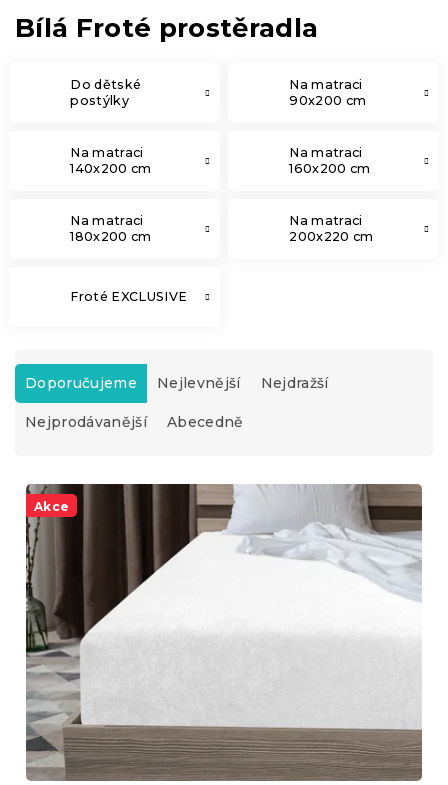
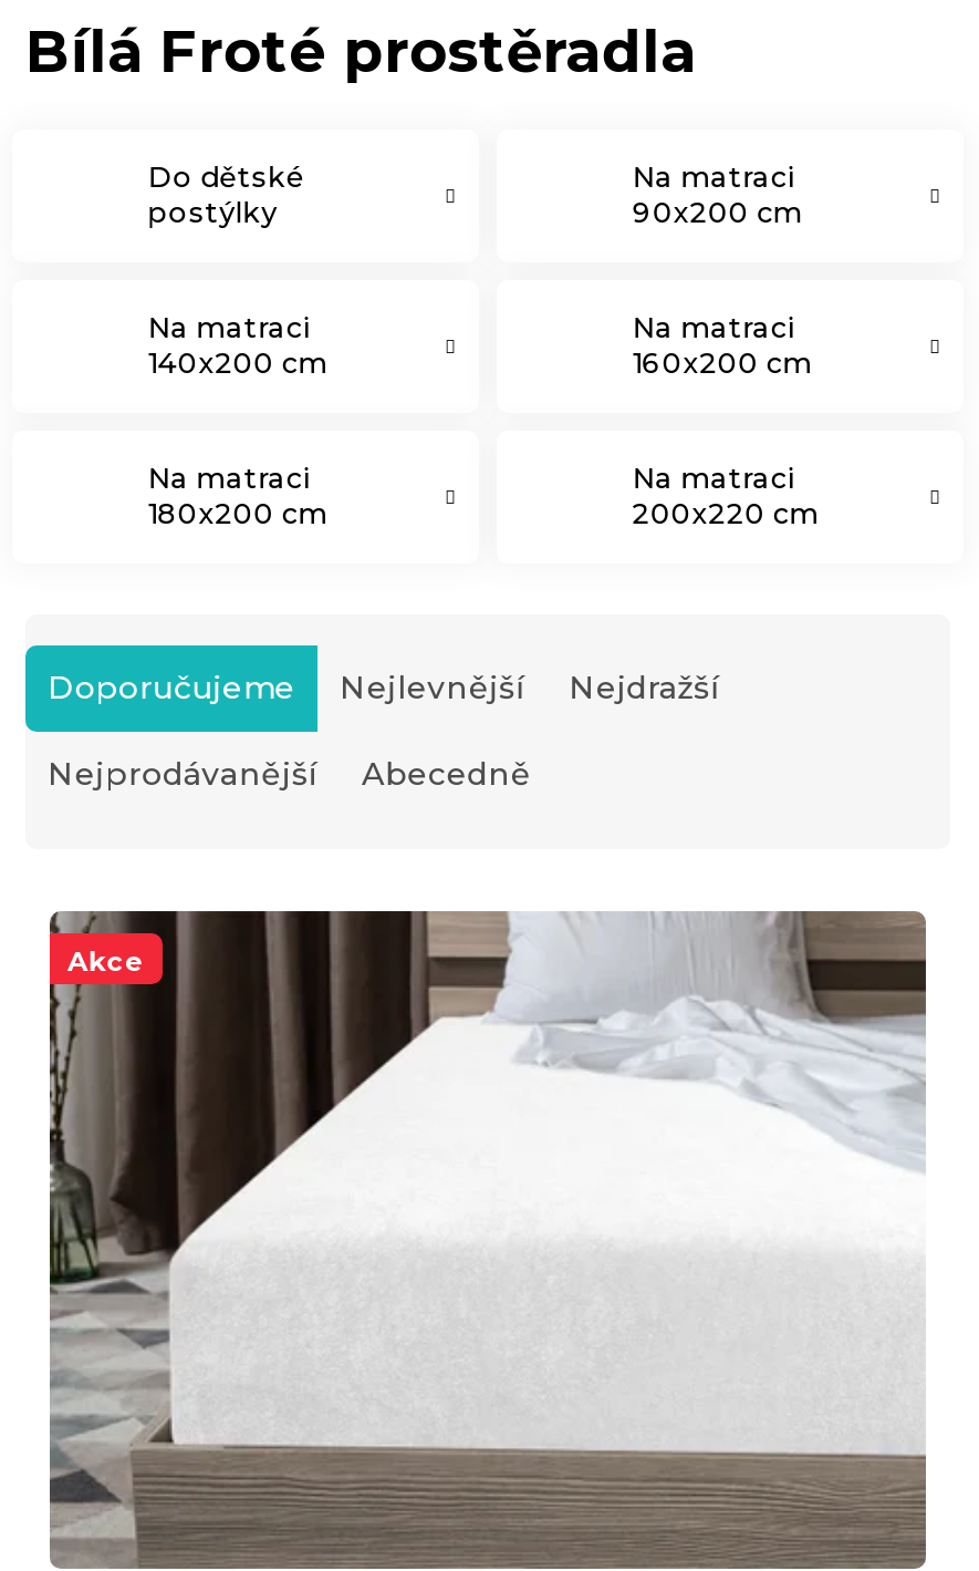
- Froté EXCLUSIVE
